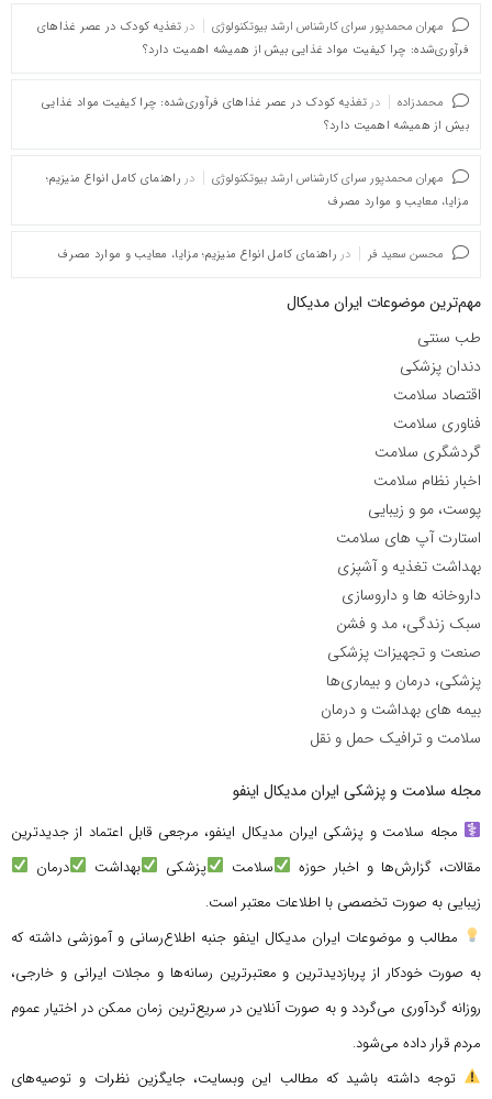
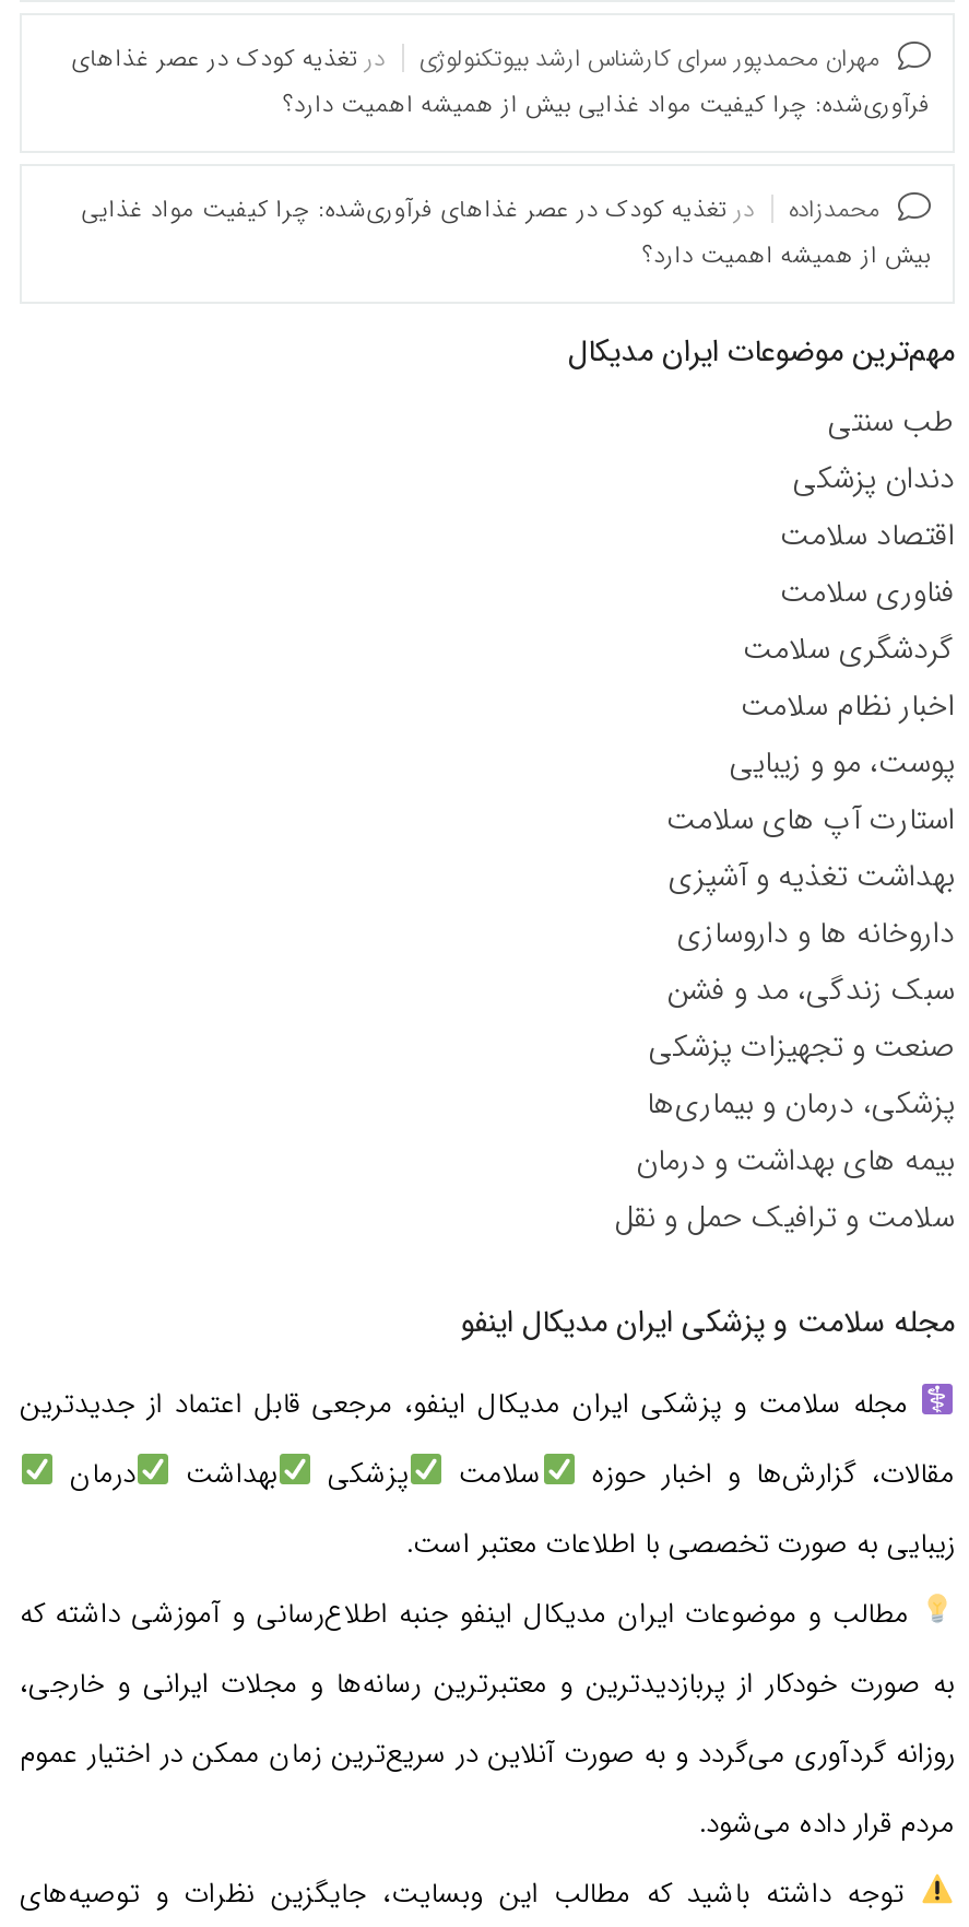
- مهران محمدپور سرای کارشناس ارشد بیوتکنولوژی
- در راهنمای کامل انواع منیزیم؛
- مزایا، معایب و موارد مصرف
- محسن سعید فر
- در راهنمای کامل انواع منیزیم؛ مزایا، معایب و موارد مصرف
